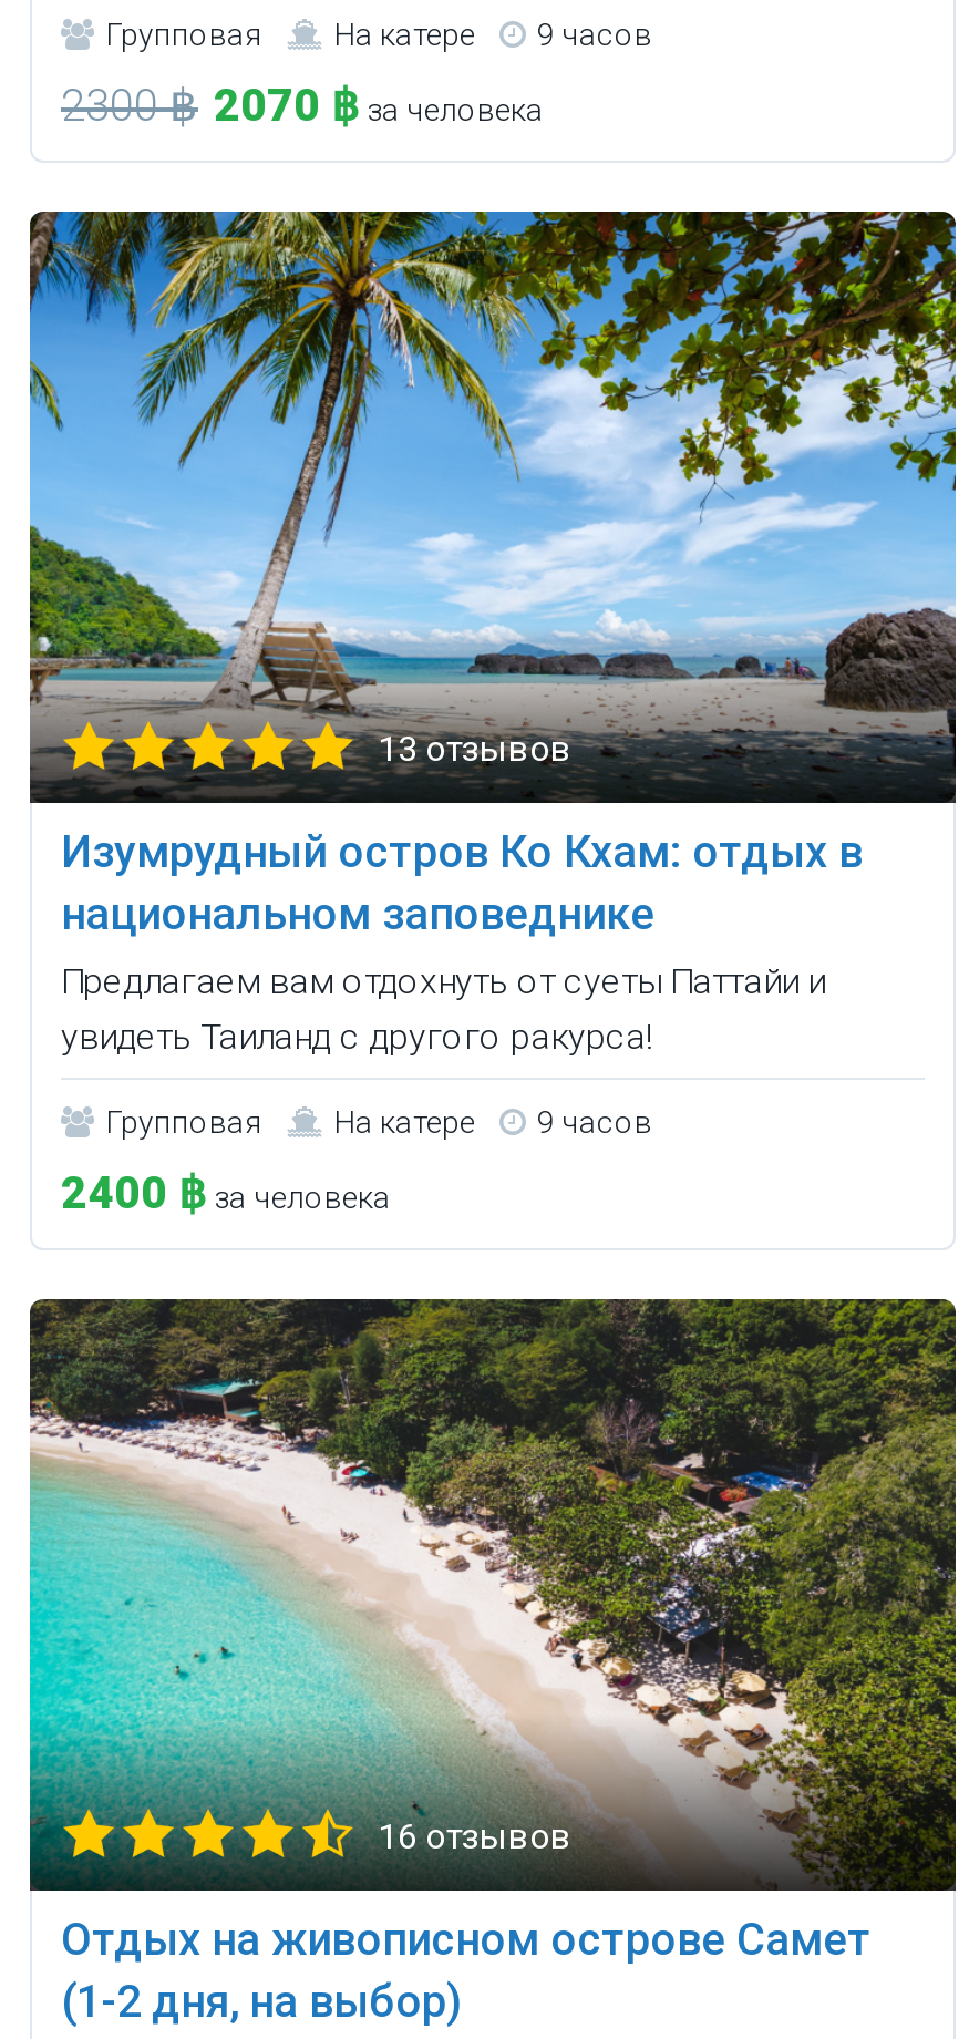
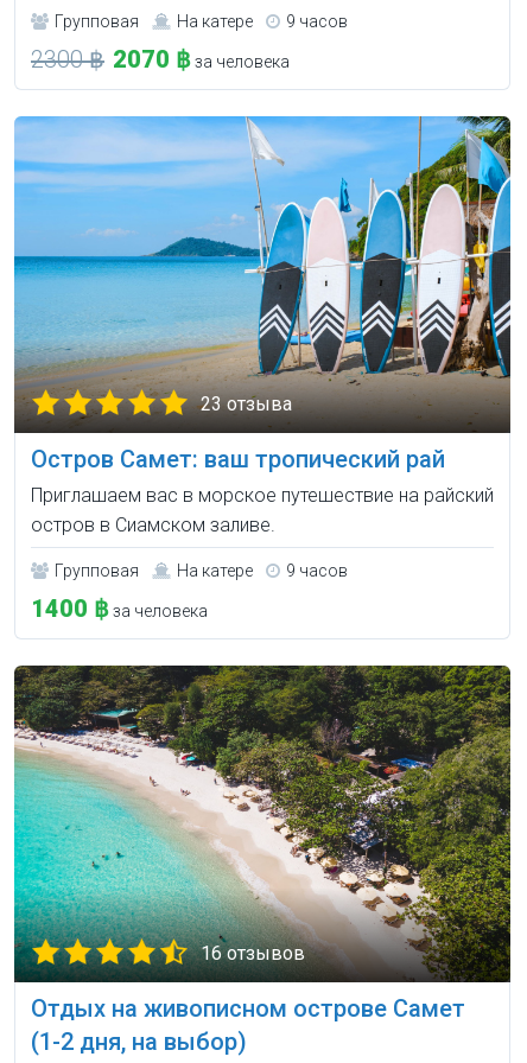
- [image]
- 13 отзывов
+ [image]
+ 23 отзыва

- Изумрудный остров Ко Кхам: отдых в
- национальном заповеднике
- Предлагаем вам отдохнуть от суеты Паттайи и
- увидеть Таиланд с другого ракурса!
+ Остров Самет: ваш тропический рай
+ Приглашаем вас в морское путешествие на райский
+ остров в Сиамском заливе.

- 2400 ฿за человека
+ 1400 ฿за человека
